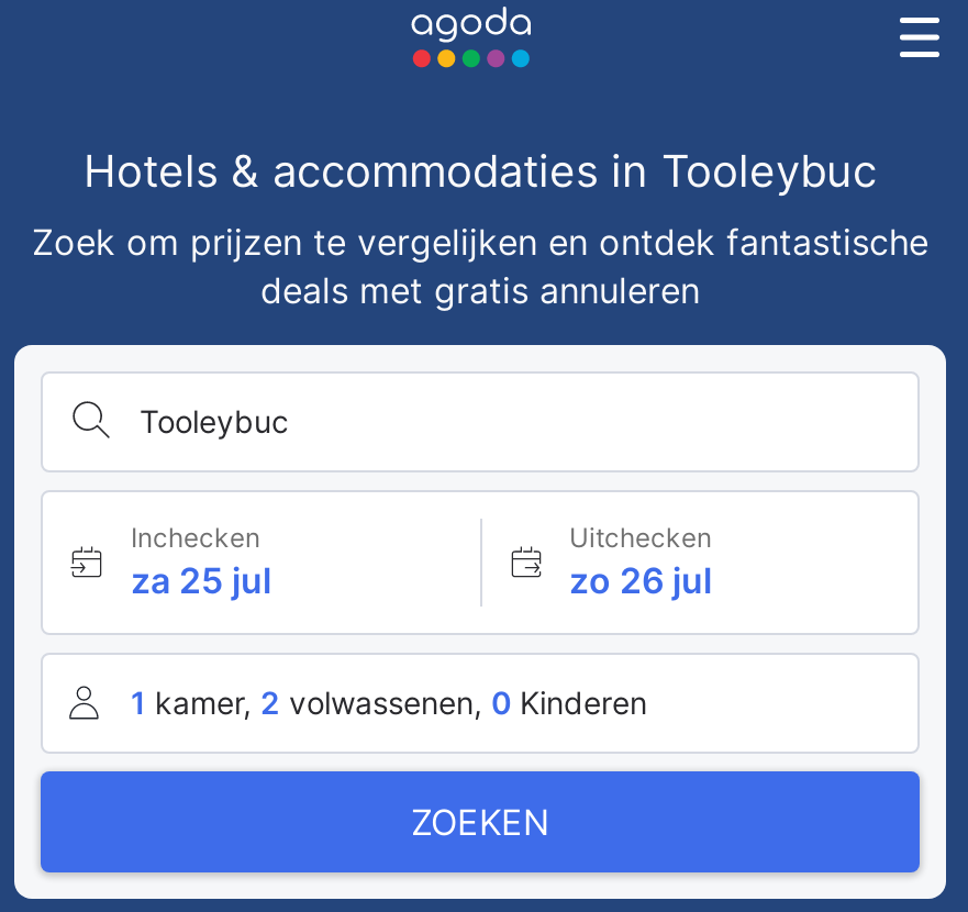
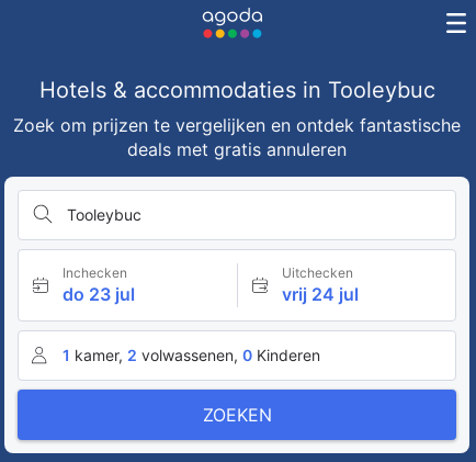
- za 25 jul
+ do 23 jul

- zo 26 jul
+ vrij 24 jul
